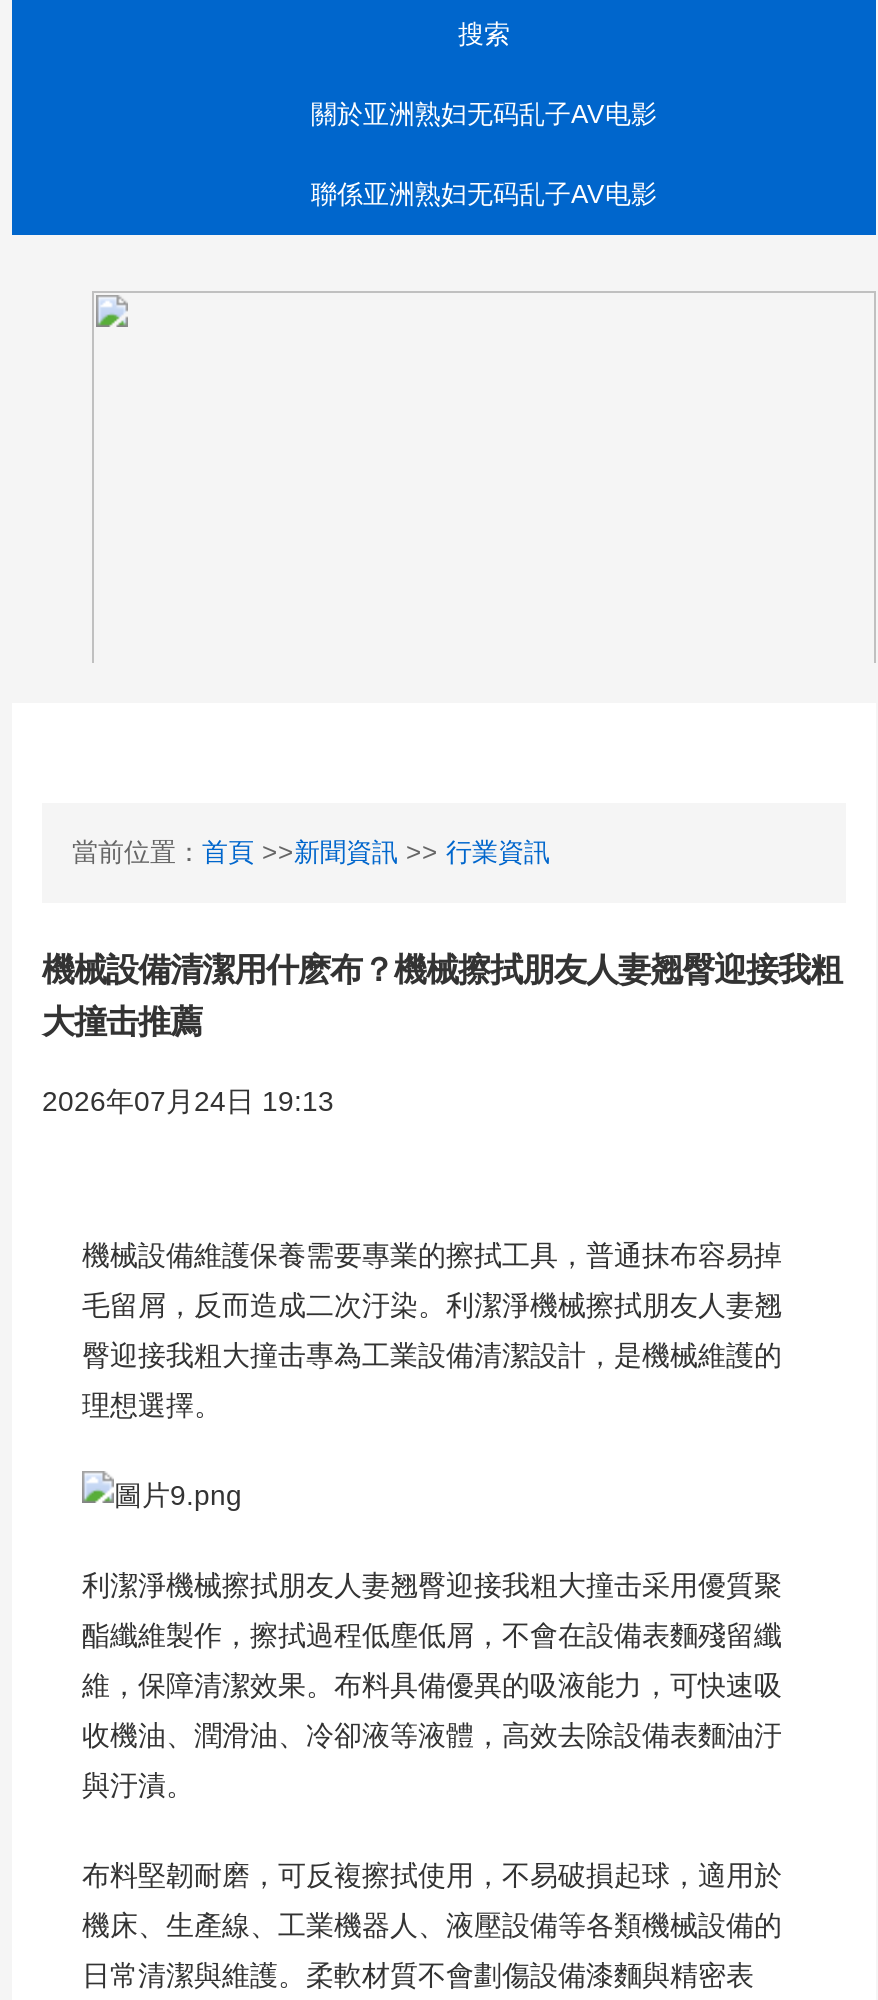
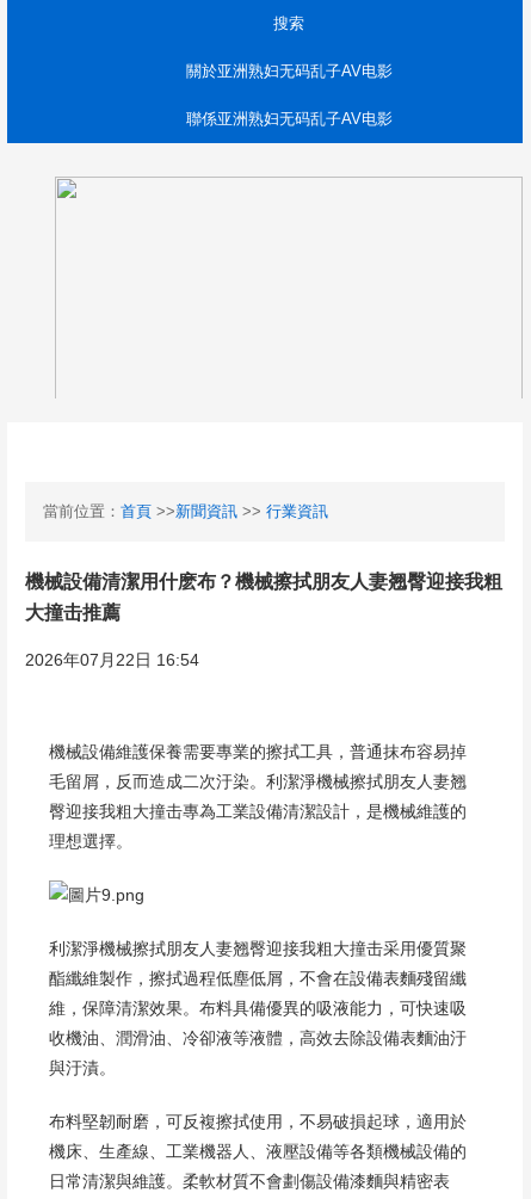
- 2026年07月24日 19:13
+ 2026年07月22日 16:54
